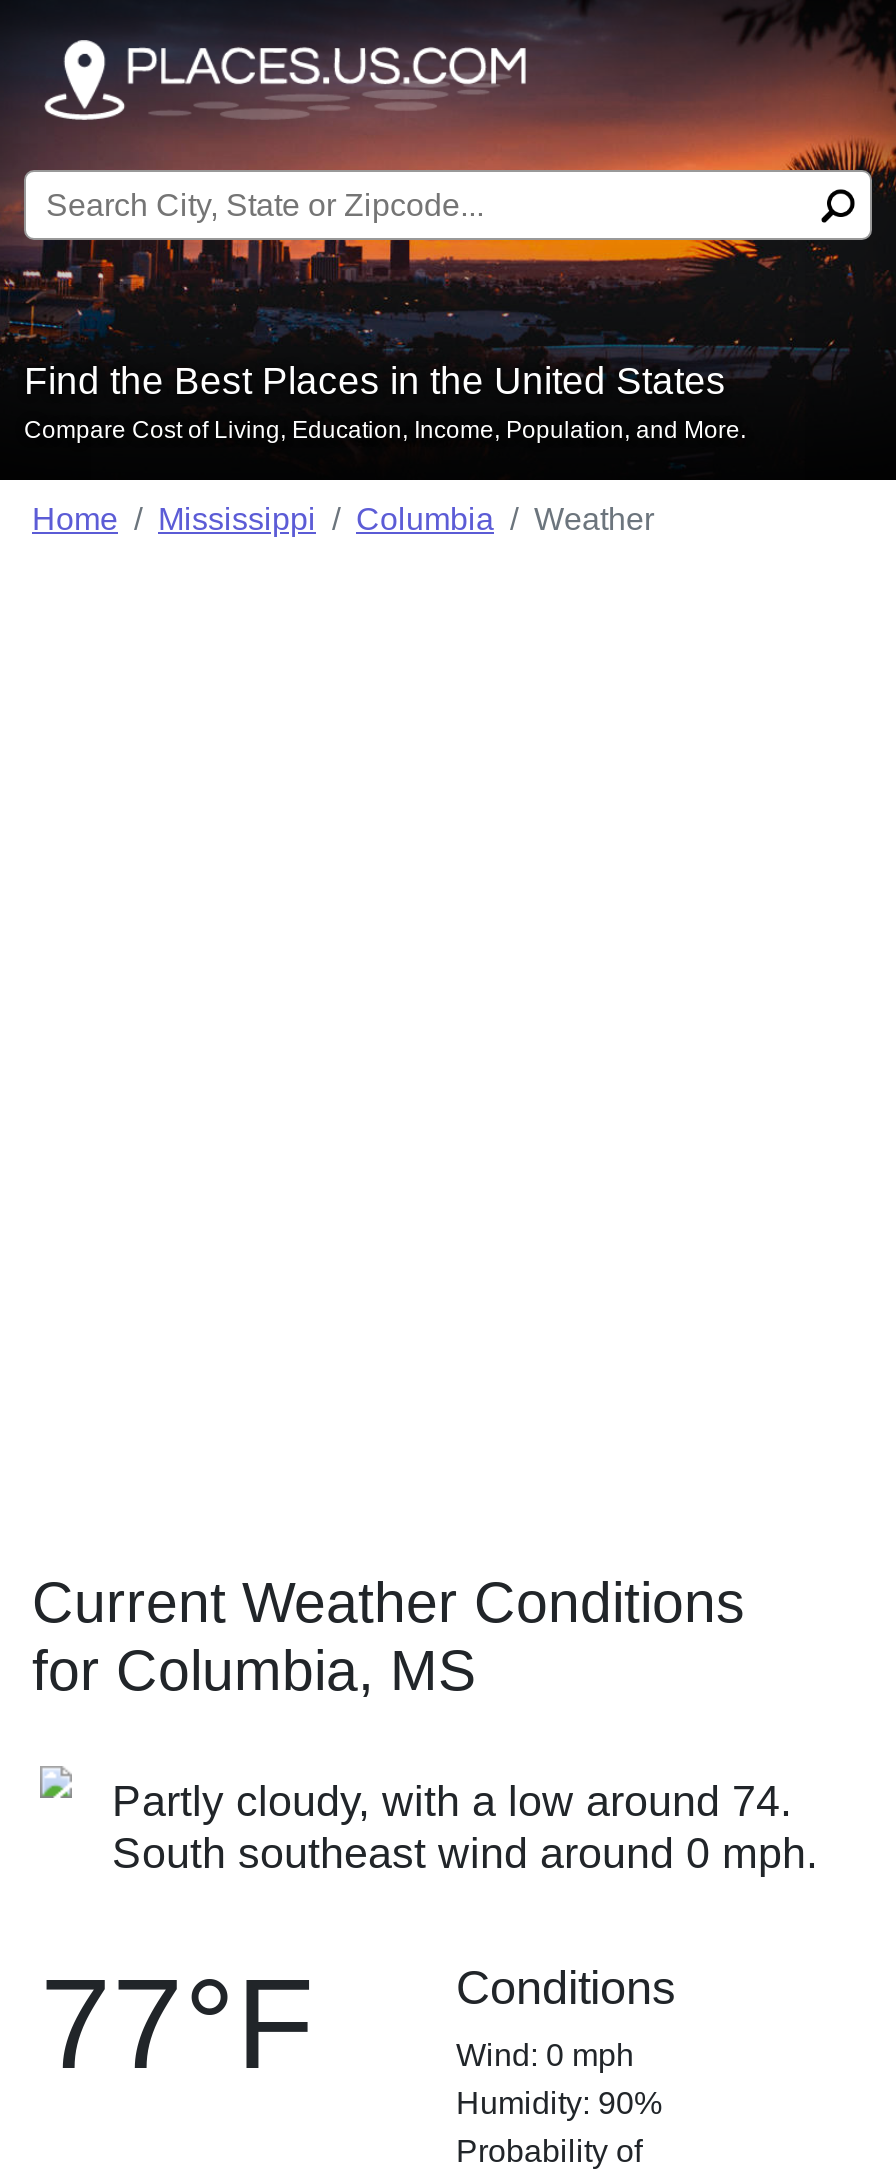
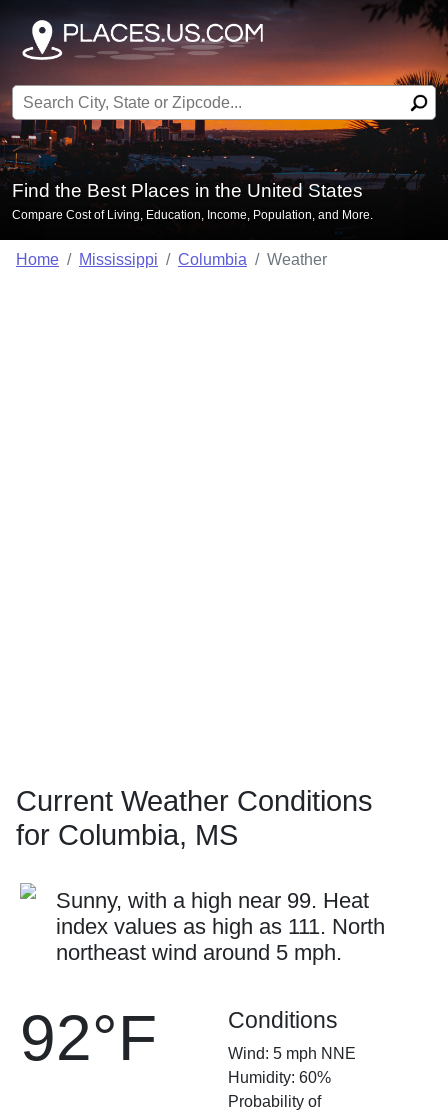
- Partly cloudy, with a low around 74.
- South southeast wind around 0 mph.
+ Sunny, with a high near 99. Heat
+ index values as high as 111. North
+ northeast wind around 5 mph.

- 77°F
+ 92°F

- Wind: 0 mph
- Humidity: 90%
+ Wind: 5 mph NNE
+ Humidity: 60%
